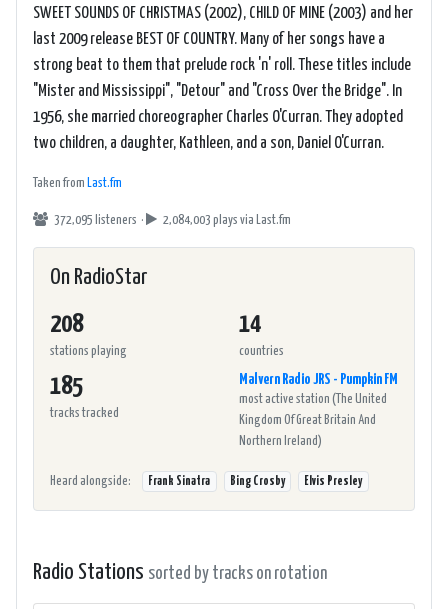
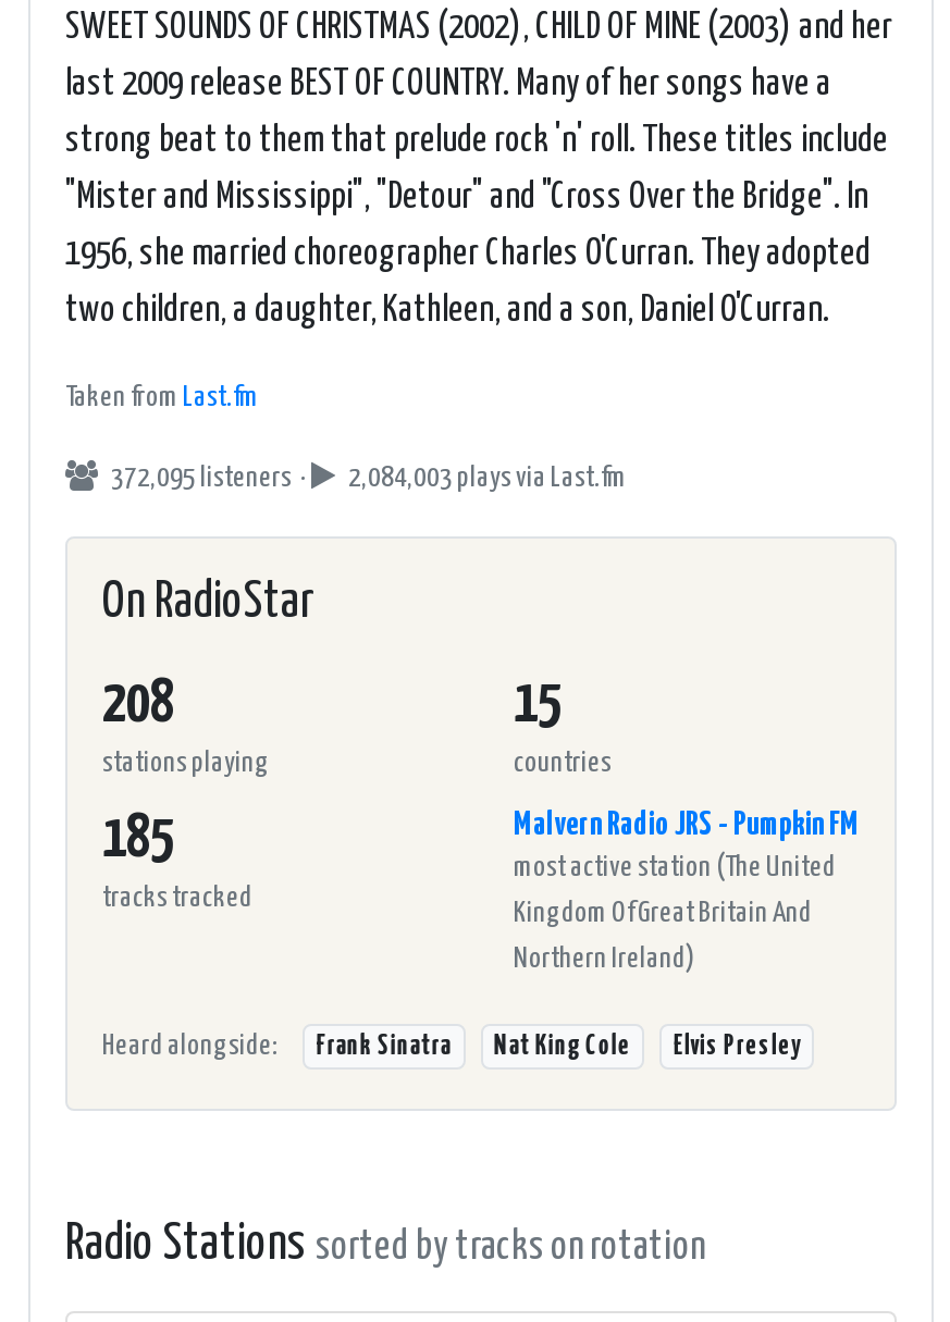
- 14
+ 15

- Bing Crosby
+ Nat King Cole
